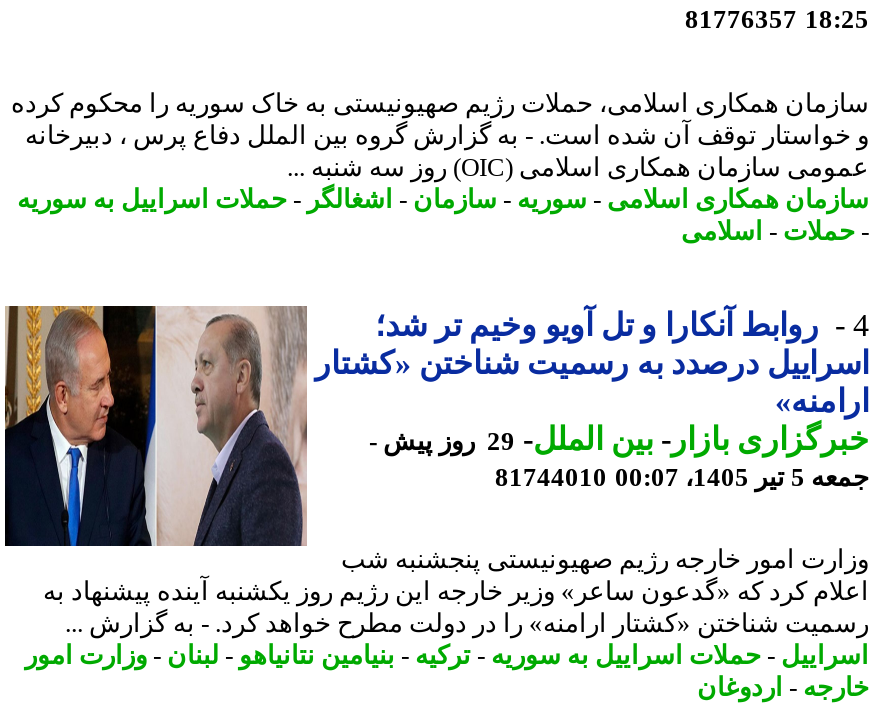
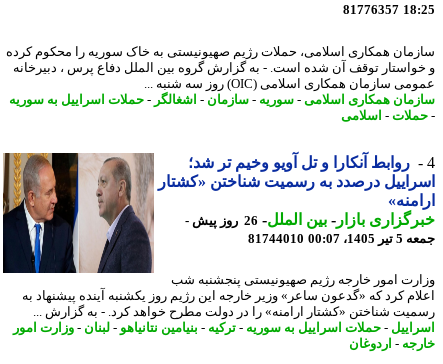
- 29 روز پیش -
+ 26 روز پیش -
